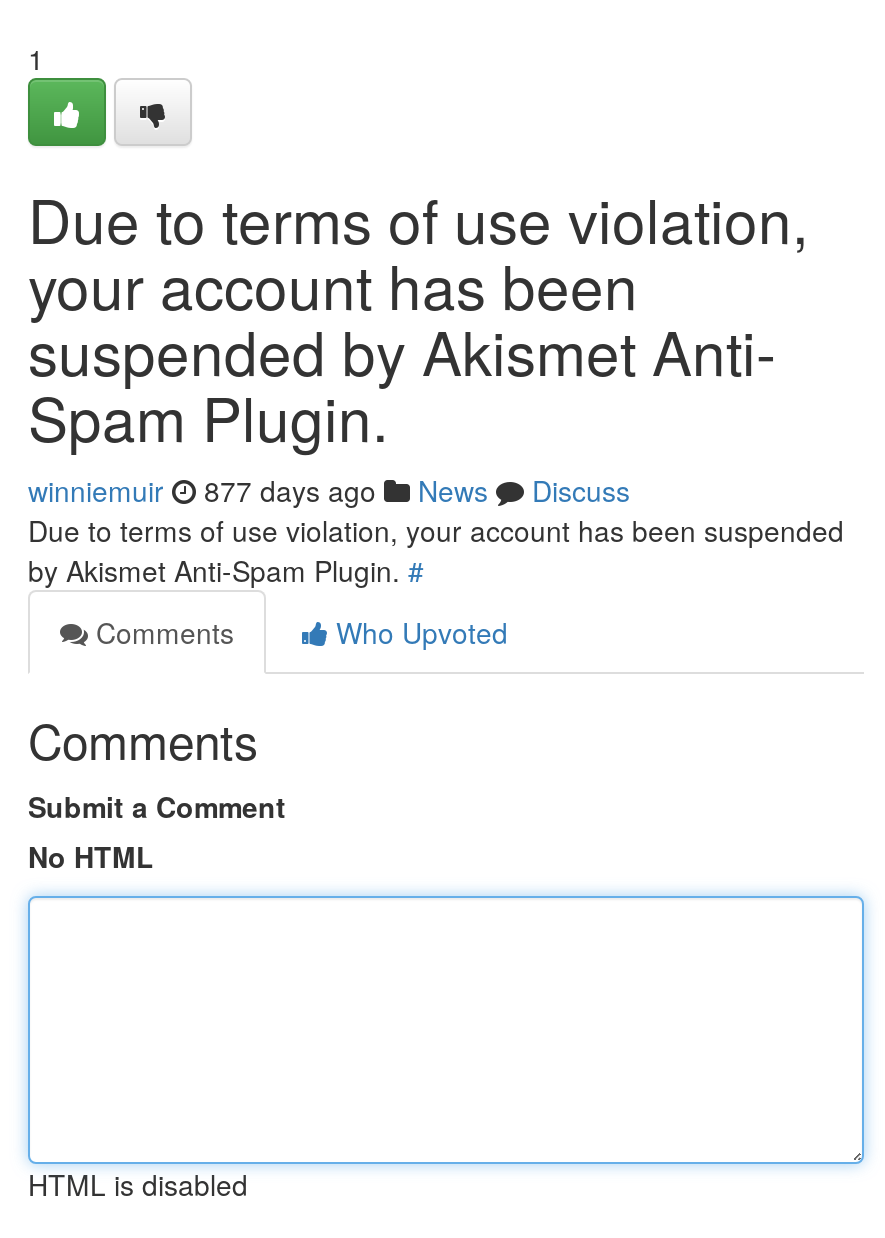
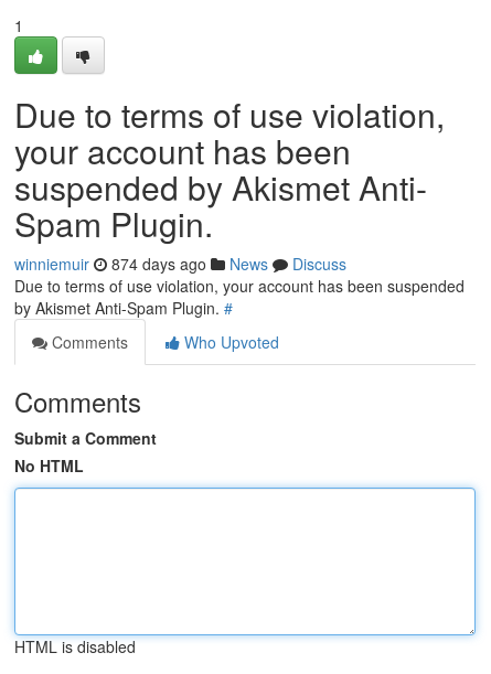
- winniemuir 877 days ago News Discuss
+ winniemuir 874 days ago News Discuss
